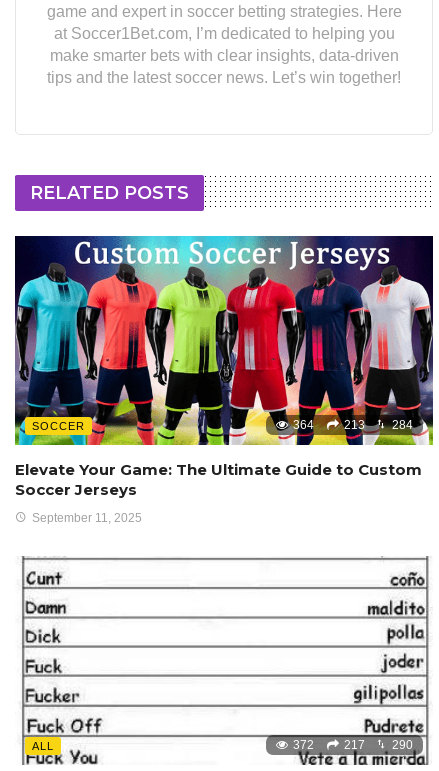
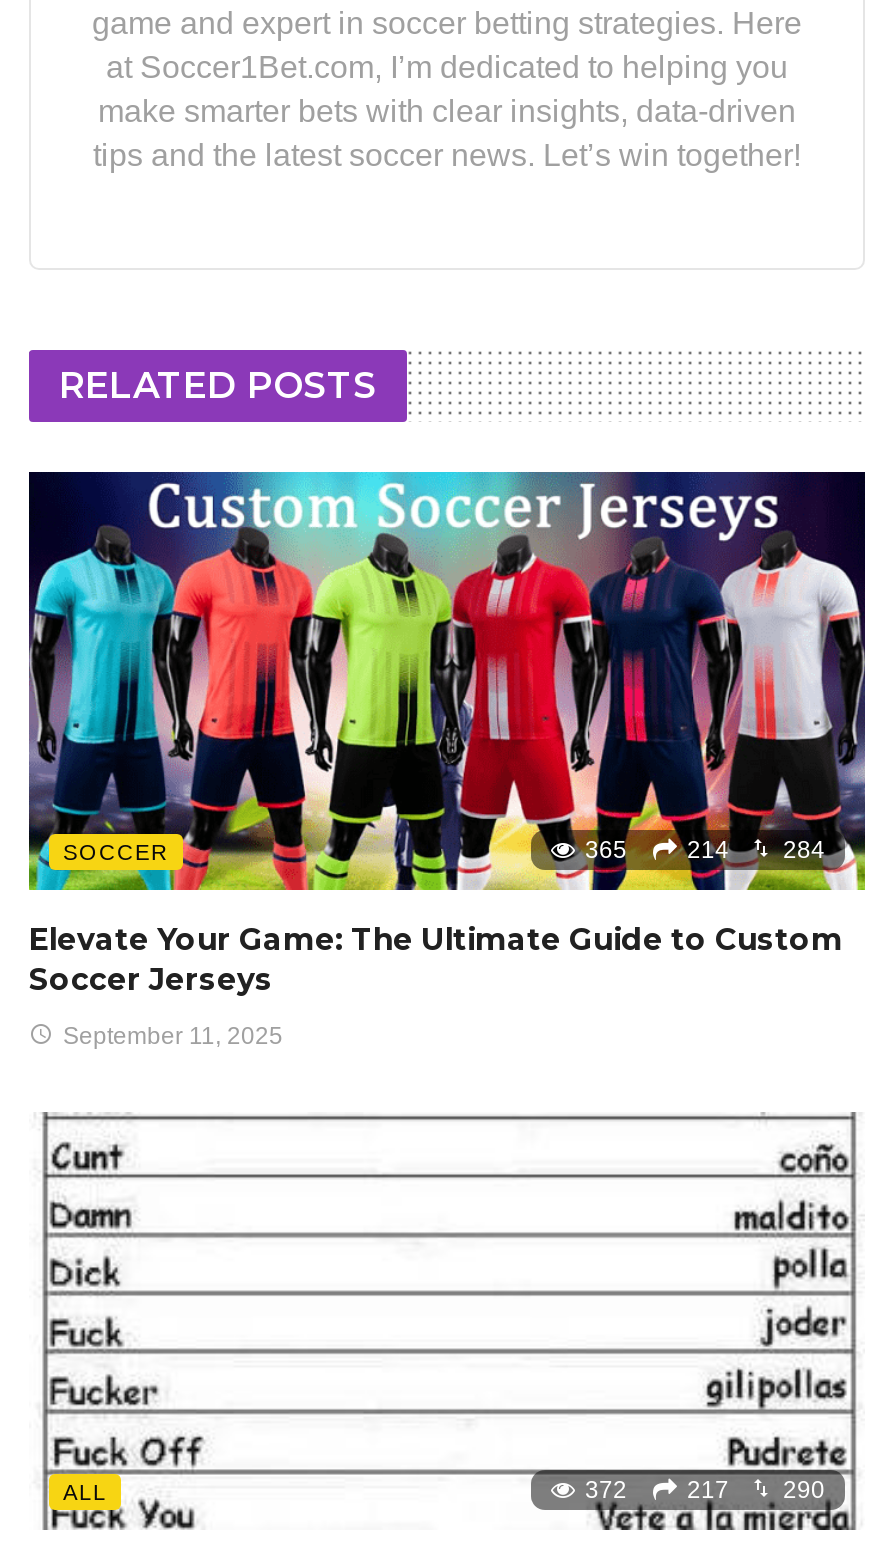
- 364
+ 365

- 213 284
+ 214 284
